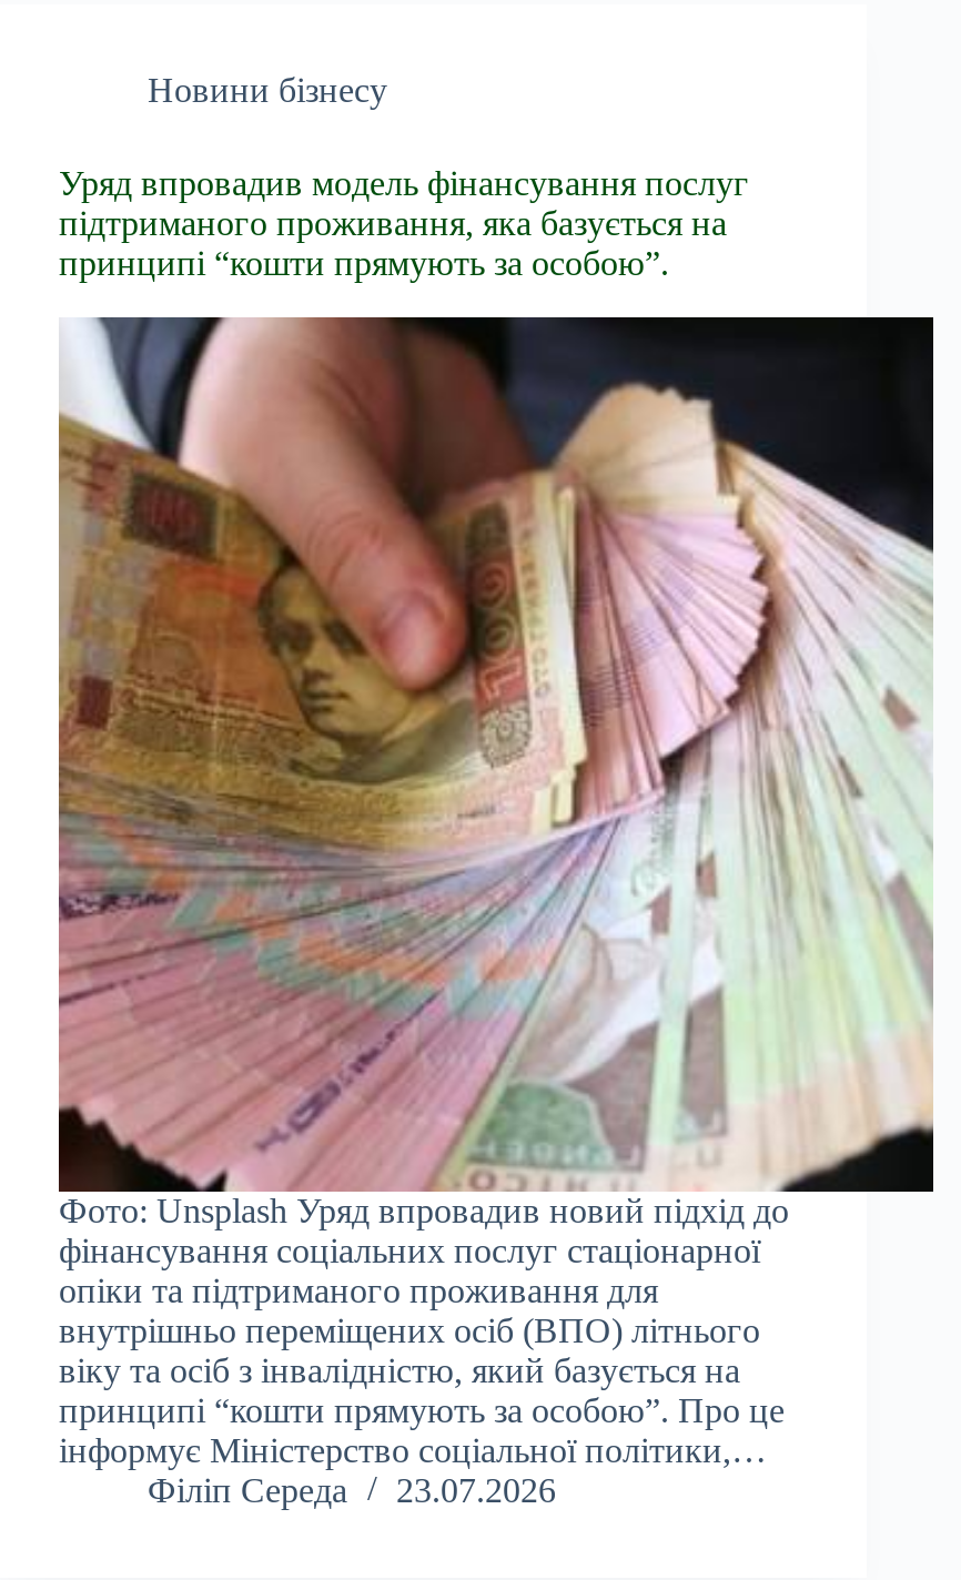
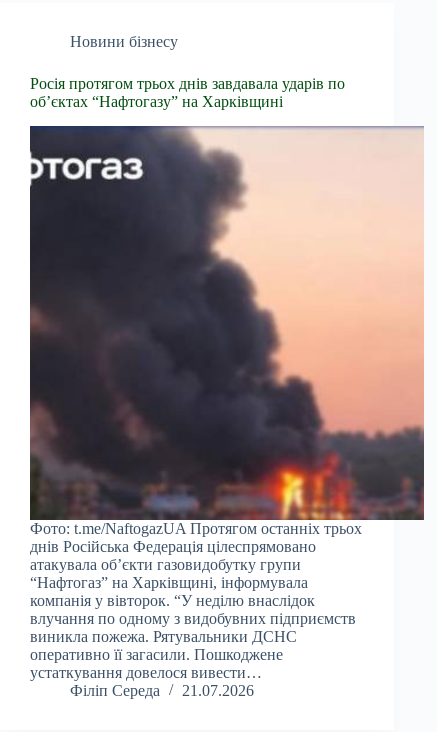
- Уряд впровадив модель фінансування послуг
- підтриманого проживання, яка базується на
- принципі “кошти прямують за особою”.
+ Росія протягом трьох днів завдавала ударів по
+ об’єктах “Нафтогазу” на Харківщині

- [image]
- Фото: Unsplash Уряд впровадив новий підхід до
- фінансування соціальних послуг стаціонарної
- опіки та підтриманого проживання для
- внутрішньо переміщених осіб (ВПО) літнього
- віку та осіб з інвалідністю, який базується на
- принципі “кошти прямують за особою”. Про це
- інформує Міністерство соціальної політики,…
+ [image]
+ Фото: t.me/NaftogazUA Протягом останніх трьох
+ днів Російська Федерація цілеспрямовано
+ атакувала об’єкти газовидобутку групи
+ “Нафтогаз” на Харківщині, інформувала
+ компанія у вівторок. “У неділю внаслідок
+ влучання по одному з видобувних підприємств
+ виникла пожежа. Рятувальники ДСНС
+ оперативно її загасили. Пошкоджене
+ устаткування довелося вивести…

- Філіп Середа 23.07.2026
+ Філіп Середа 21.07.2026
